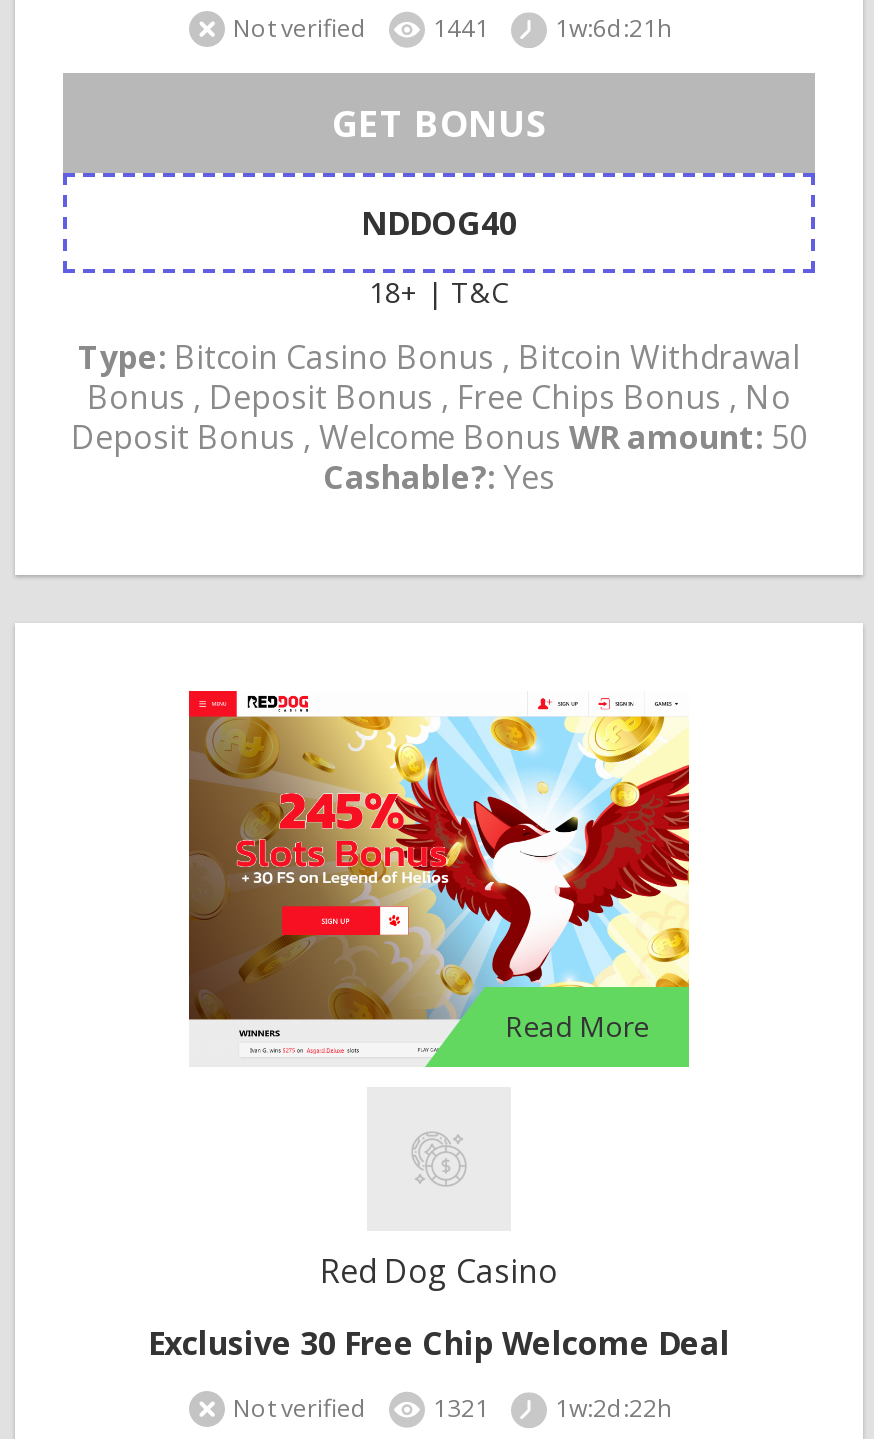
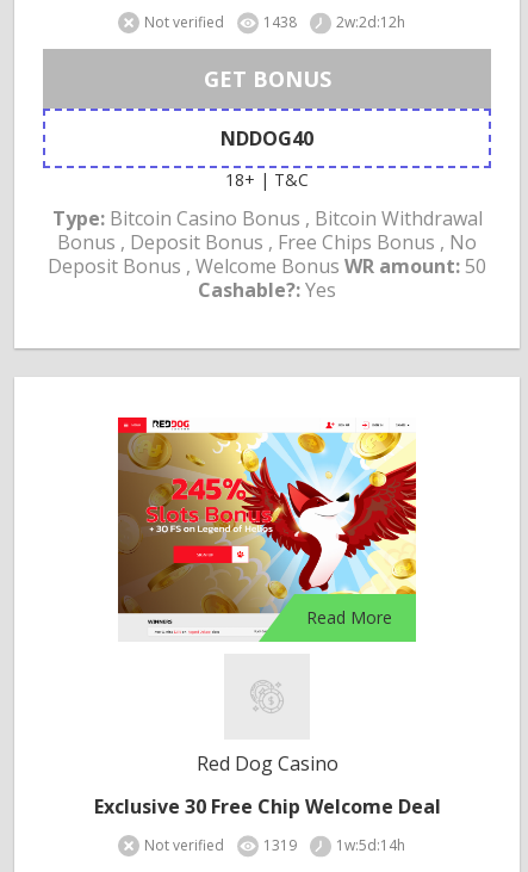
- 1441
- 1w:6d:21h
+ 1438
+ 2w:2d:12h

- 1321
- 1w:2d:22h
+ 1319
+ 1w:5d:14h
